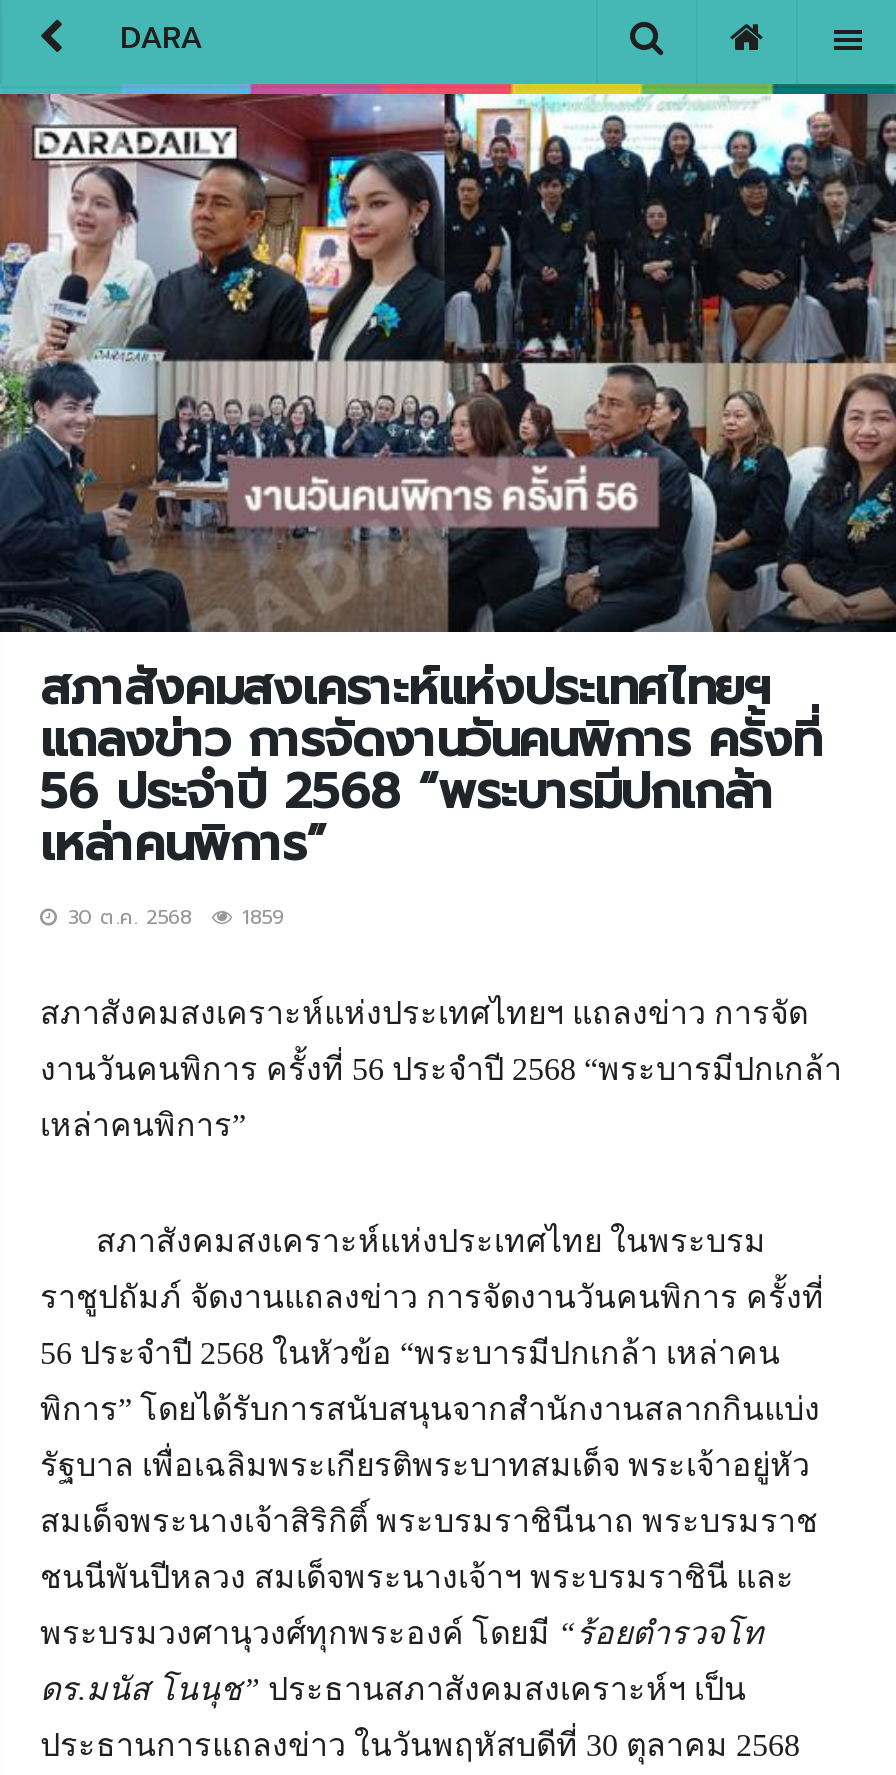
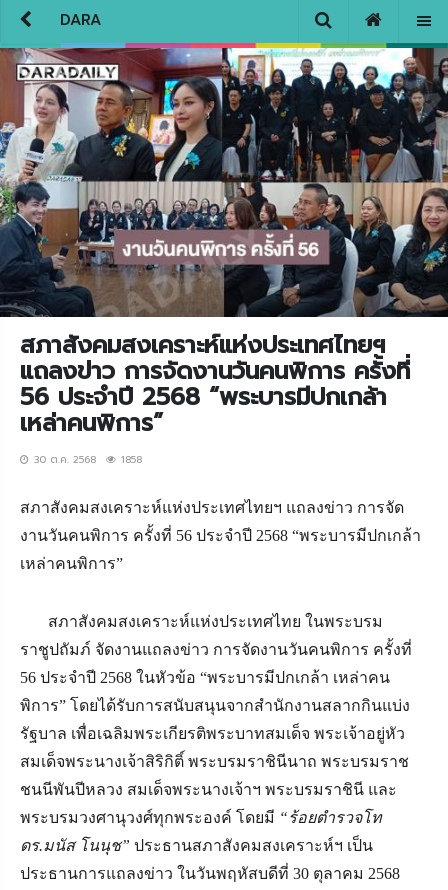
- 1859
+ 1858
